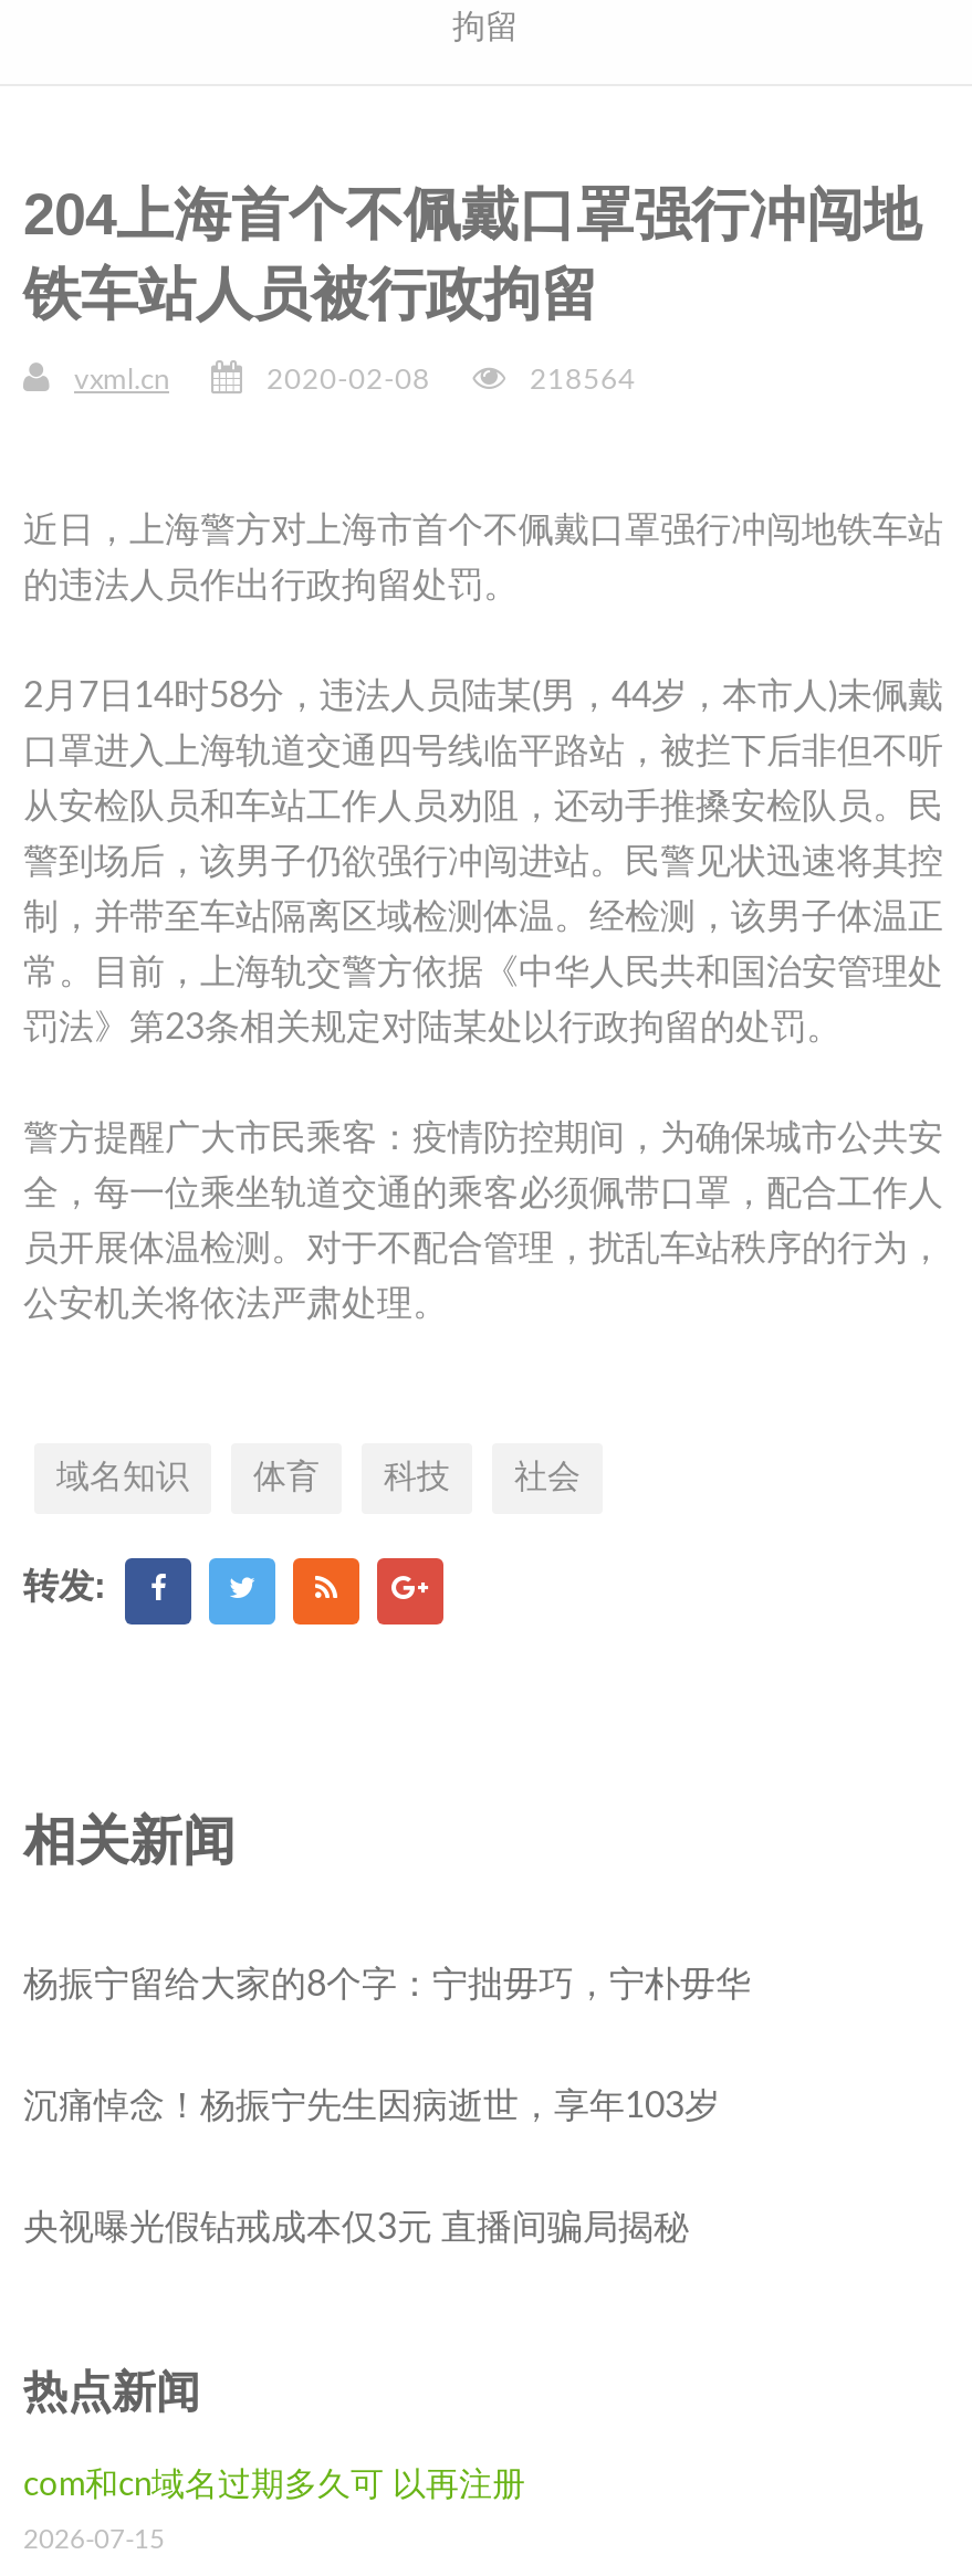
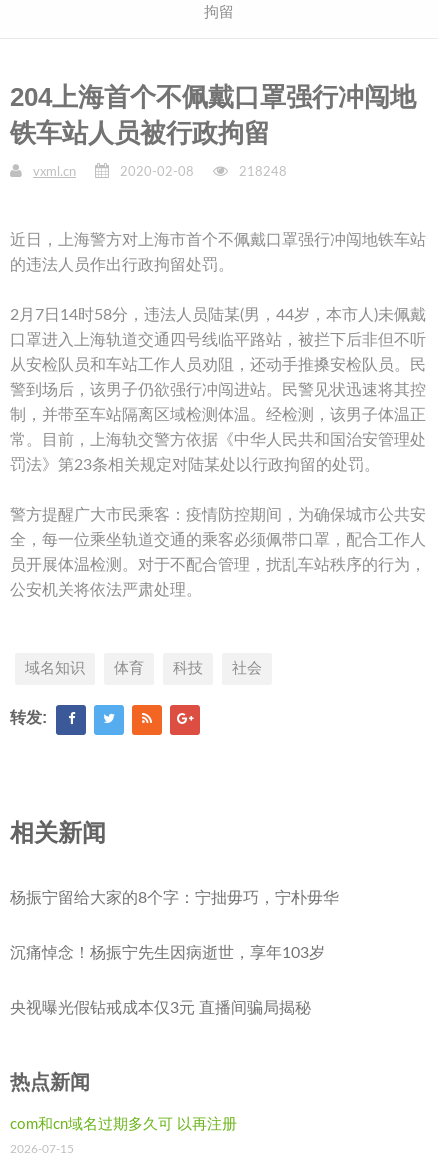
- 218564
+ 218248
